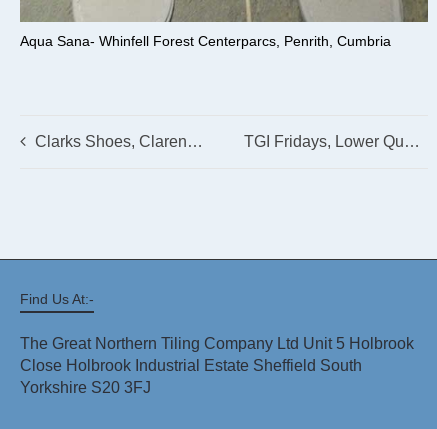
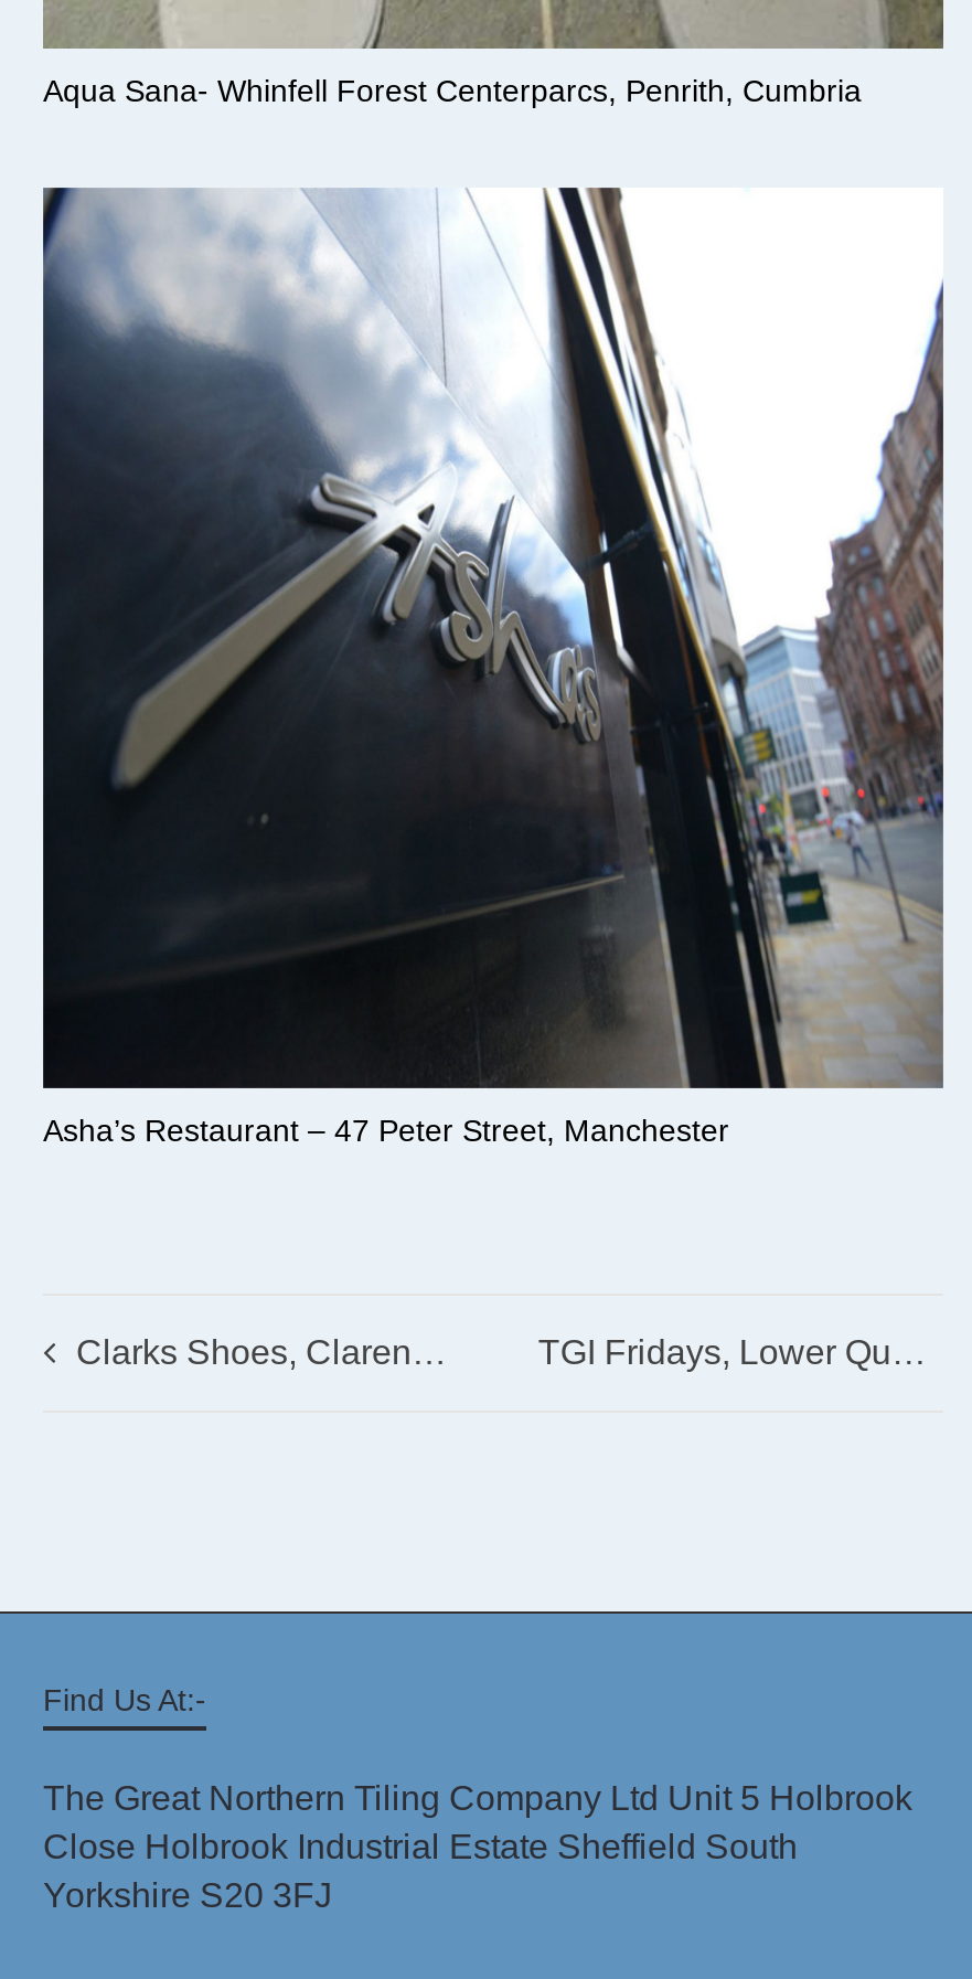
+ [image]
+ Asha’s Restaurant – 47 Peter Street, Manchester
